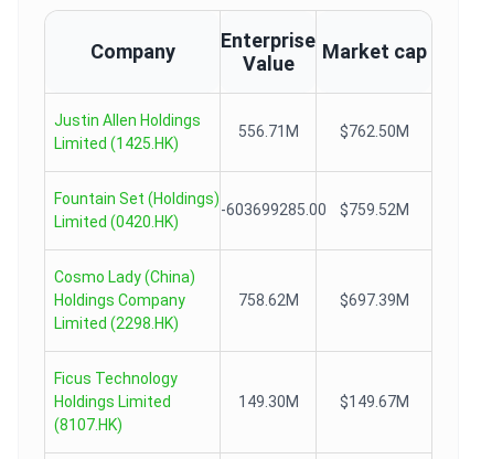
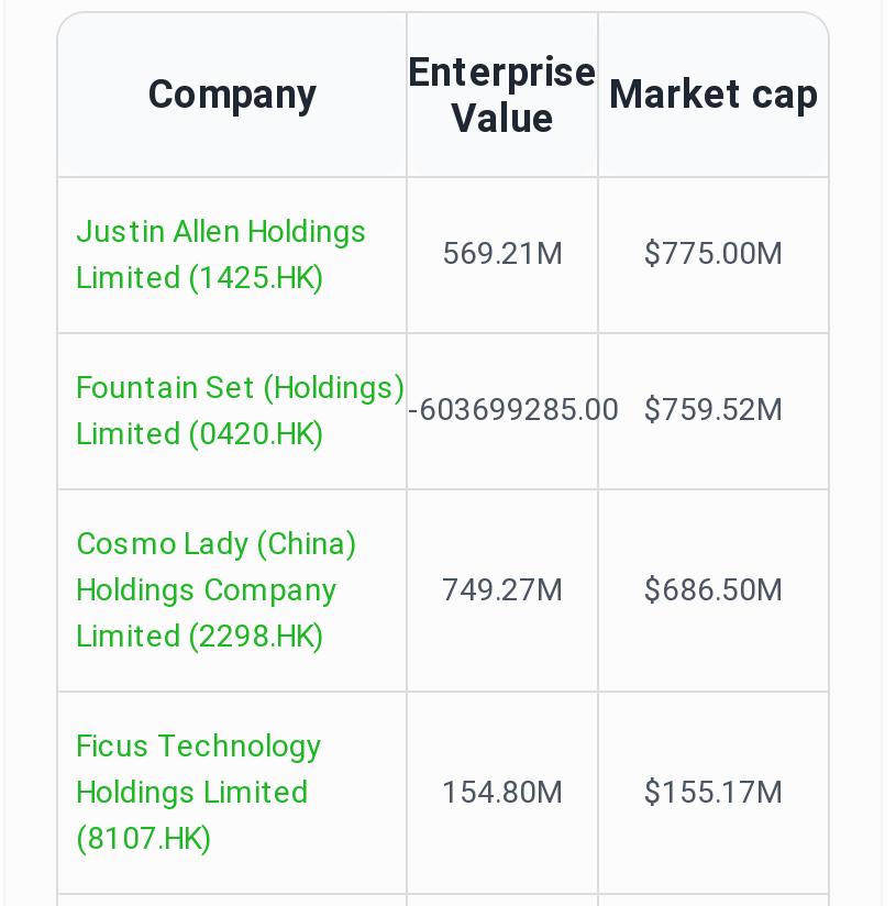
- 556.71M
- $762.50M
+ 569.21M
+ $775.00M

- 758.62M
- $697.39M
+ 749.27M
+ $686.50M

- 149.30M
- $149.67M
+ 154.80M
+ $155.17M
